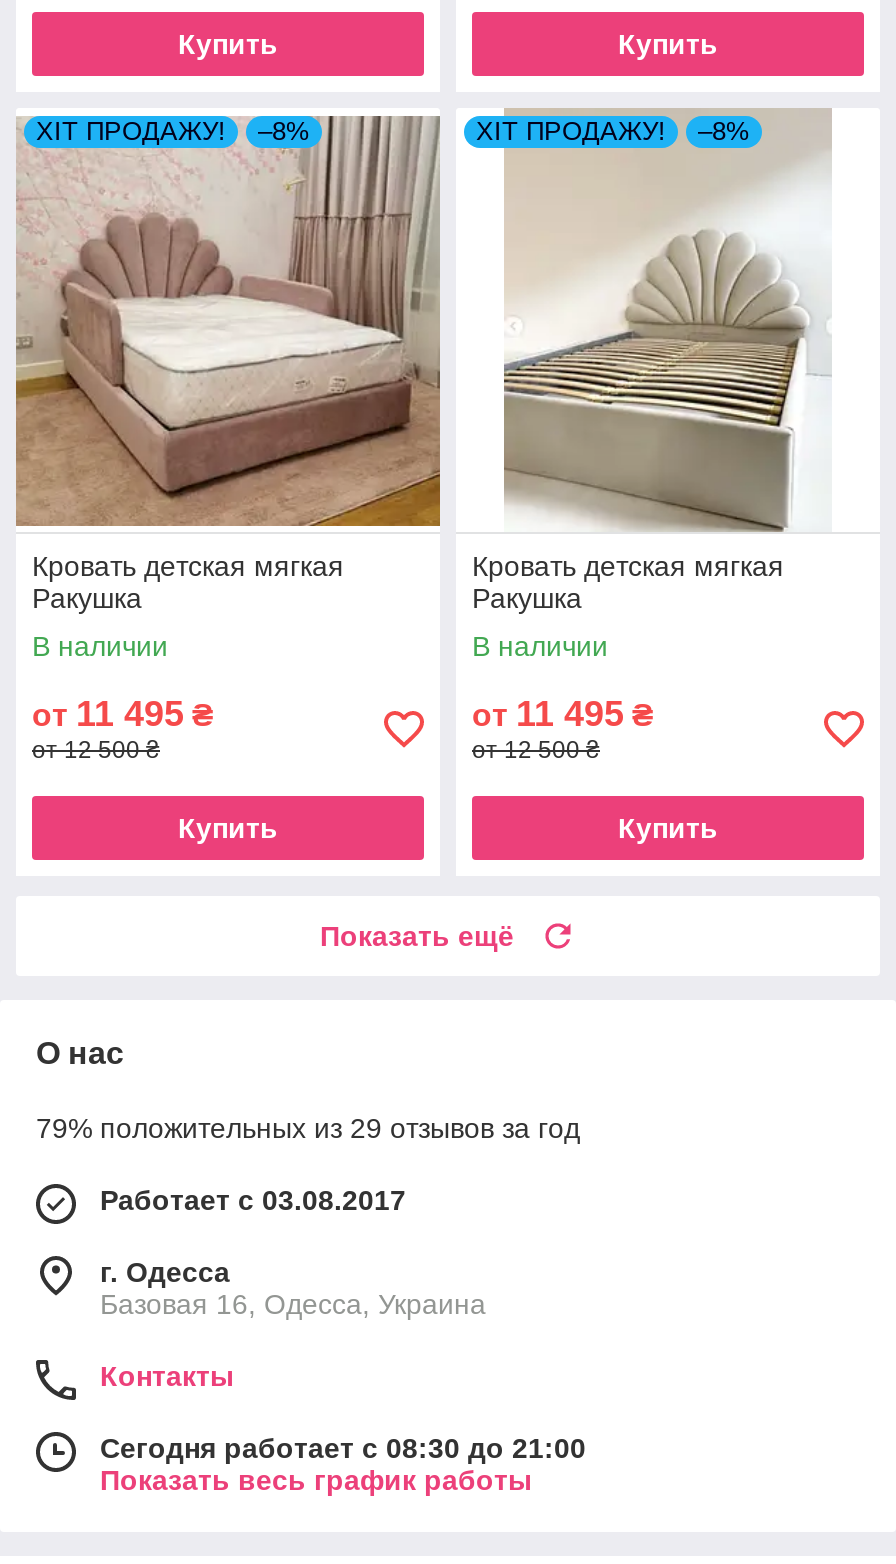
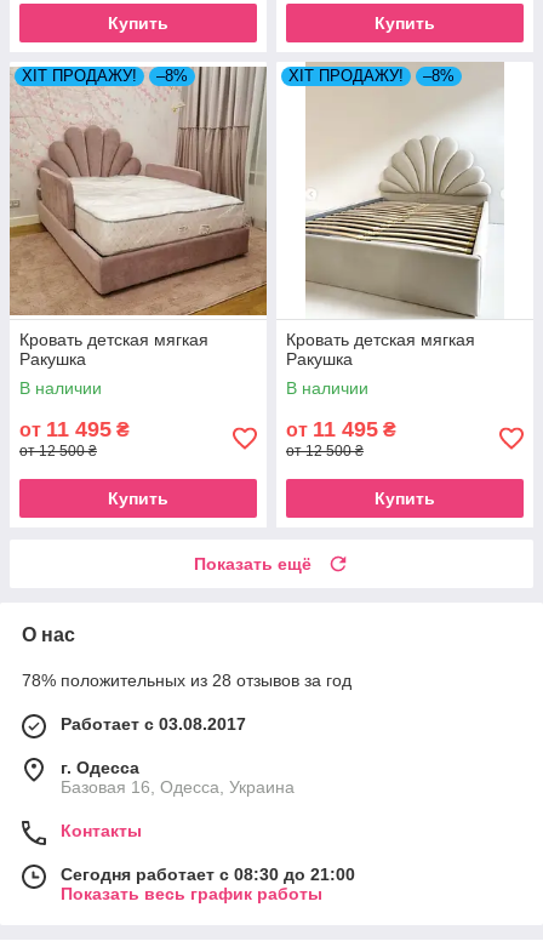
- 79% положительных из 29 отзывов за год
+ 78% положительных из 28 отзывов за год
